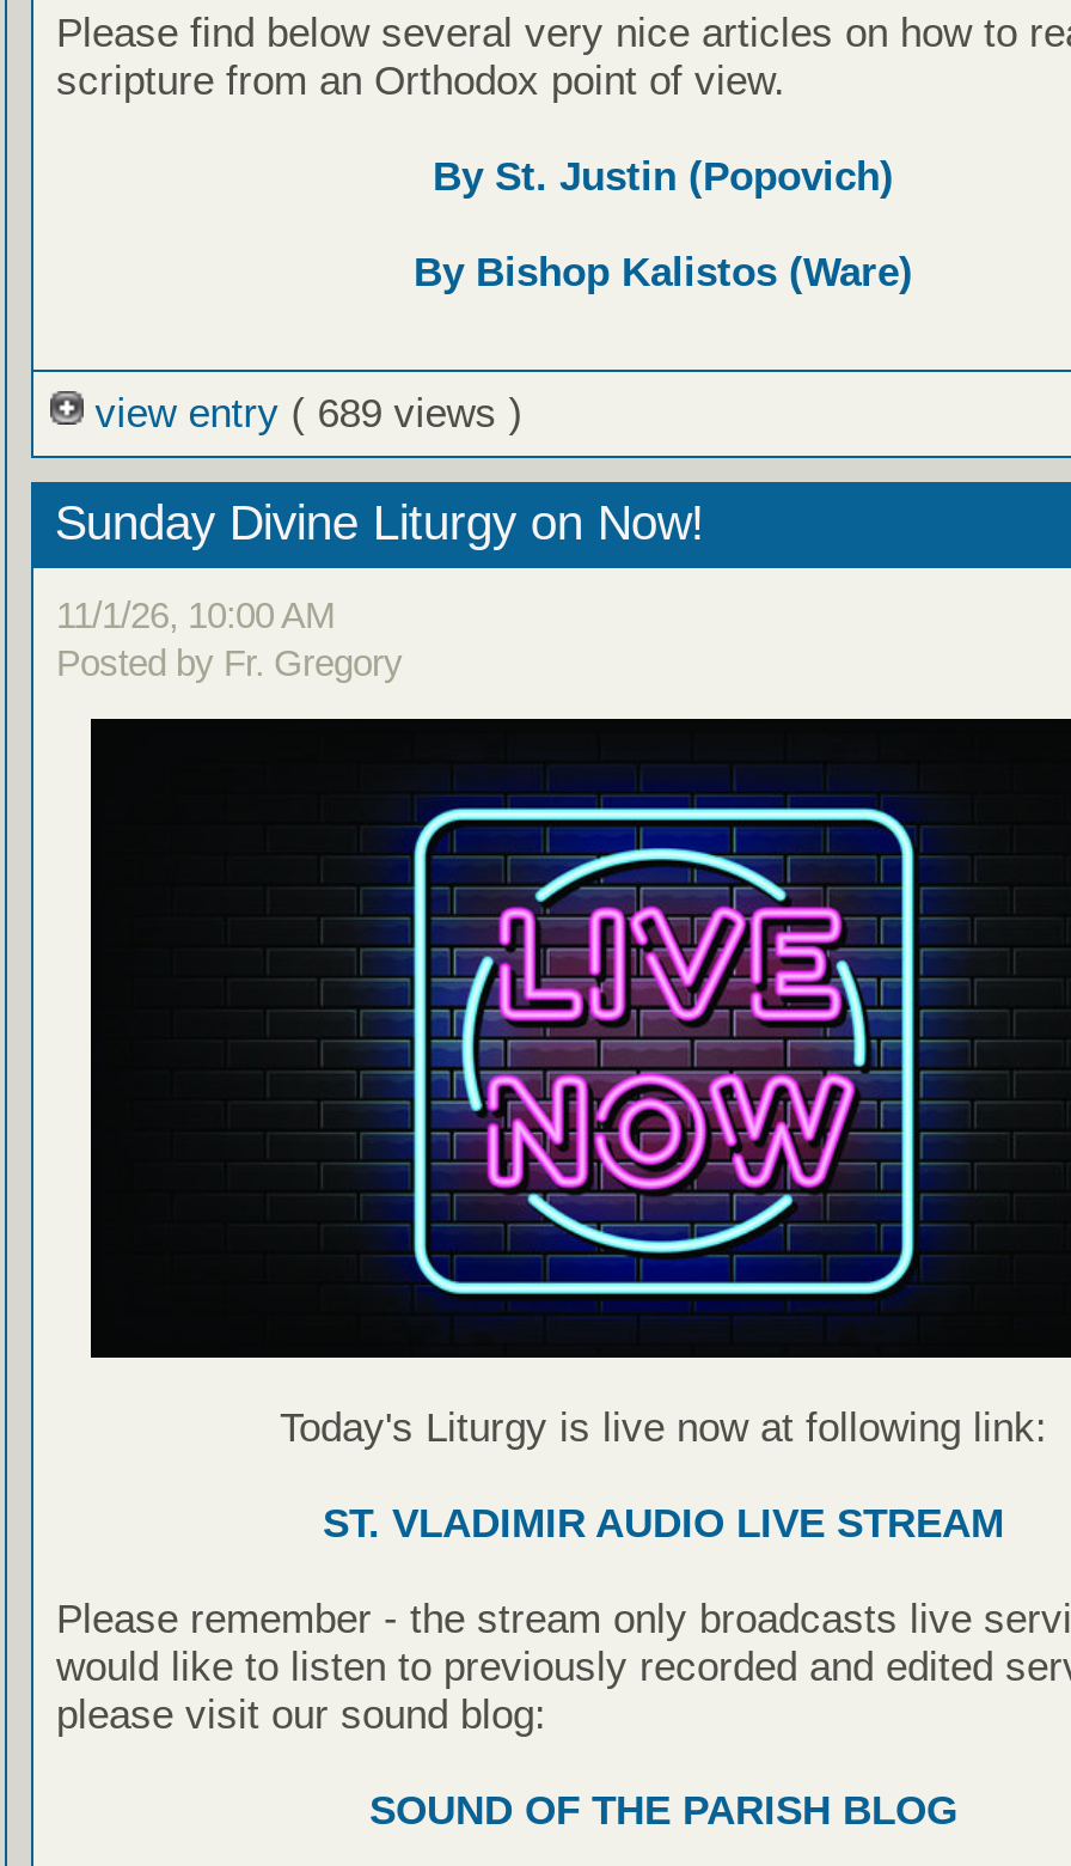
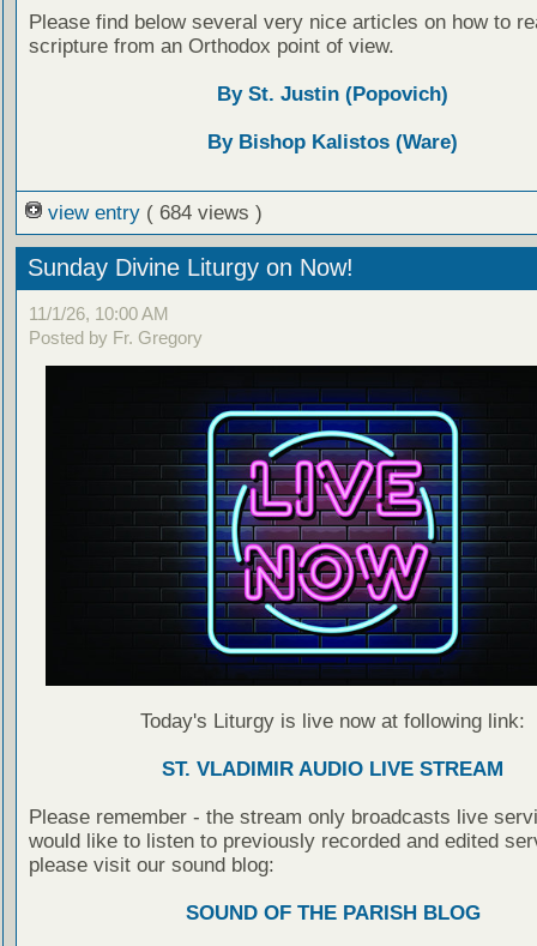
- view entry ( 689 views )
+ view entry ( 684 views )
